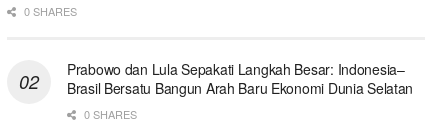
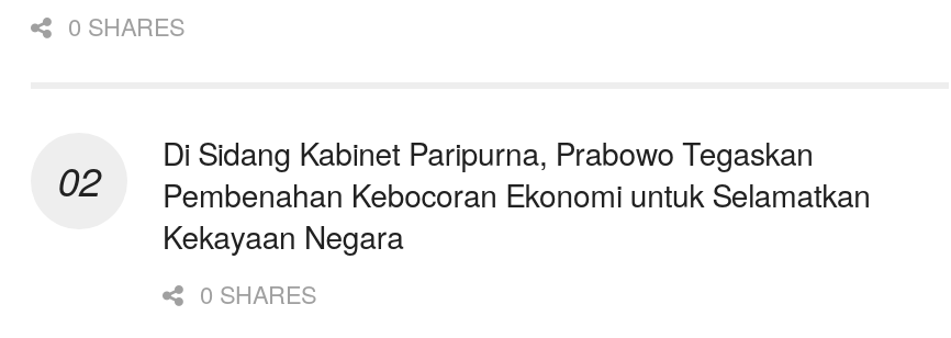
- Prabowo dan Lula Sepakati Langkah Besar: Indonesia–
- Brasil Bersatu Bangun Arah Baru Ekonomi Dunia Selatan
+ Di Sidang Kabinet Paripurna, Prabowo Tegaskan
+ Pembenahan Kebocoran Ekonomi untuk Selamatkan
+ Kekayaan Negara
